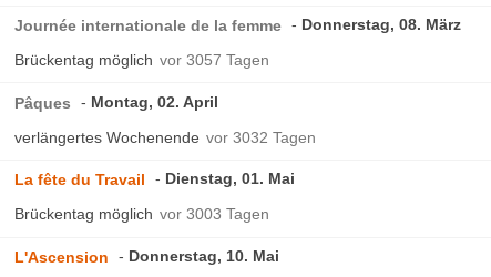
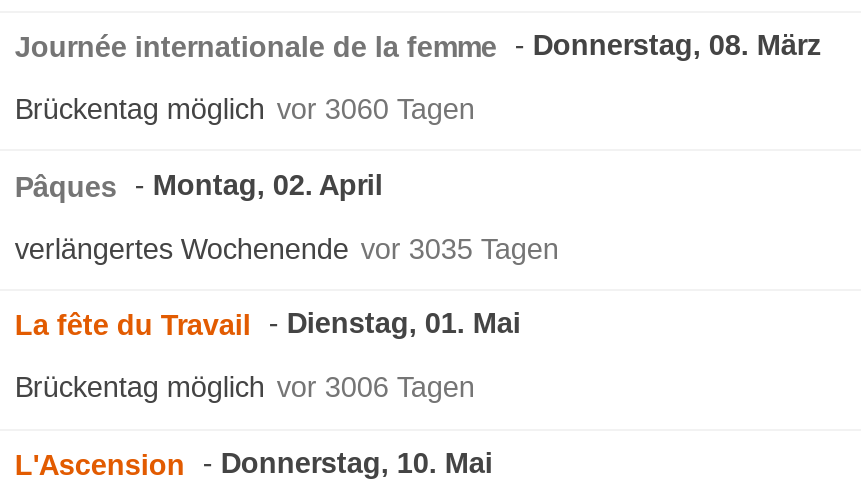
- Brückentag möglich vor 3057 Tagen
+ Brückentag möglich vor 3060 Tagen

- verlängertes Wochenende vor 3032 Tagen
+ verlängertes Wochenende vor 3035 Tagen

- Brückentag möglich vor 3003 Tagen
+ Brückentag möglich vor 3006 Tagen
